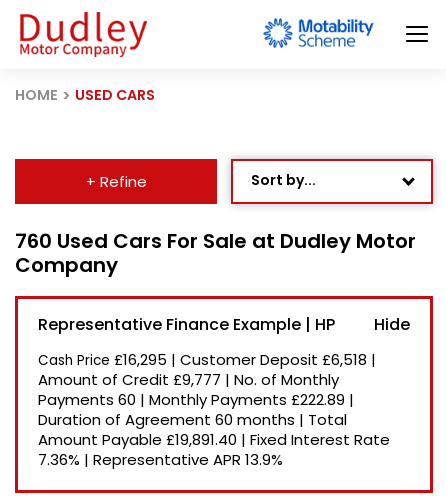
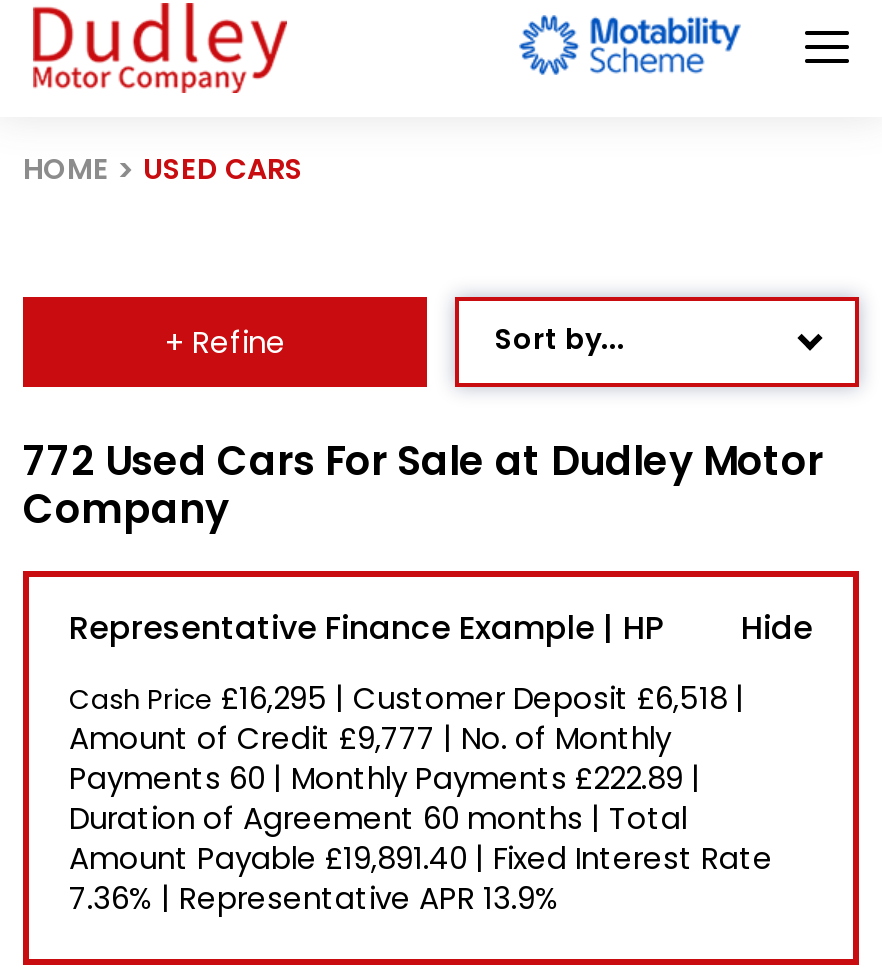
- 760 Used Cars For Sale at Dudley Motor
+ 772 Used Cars For Sale at Dudley Motor
